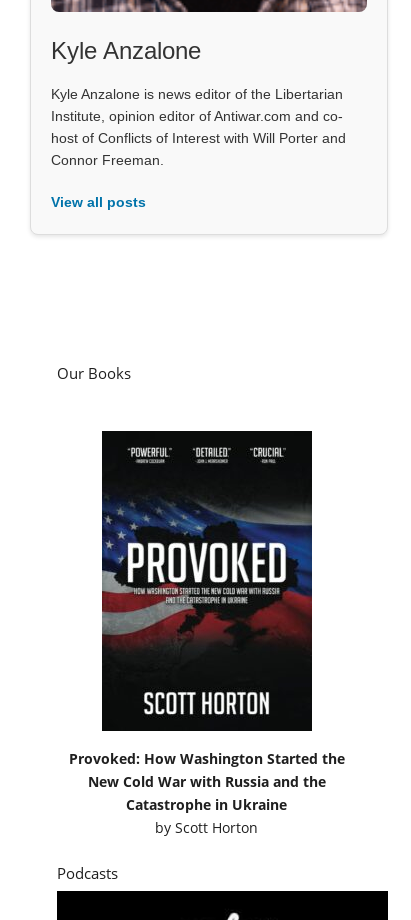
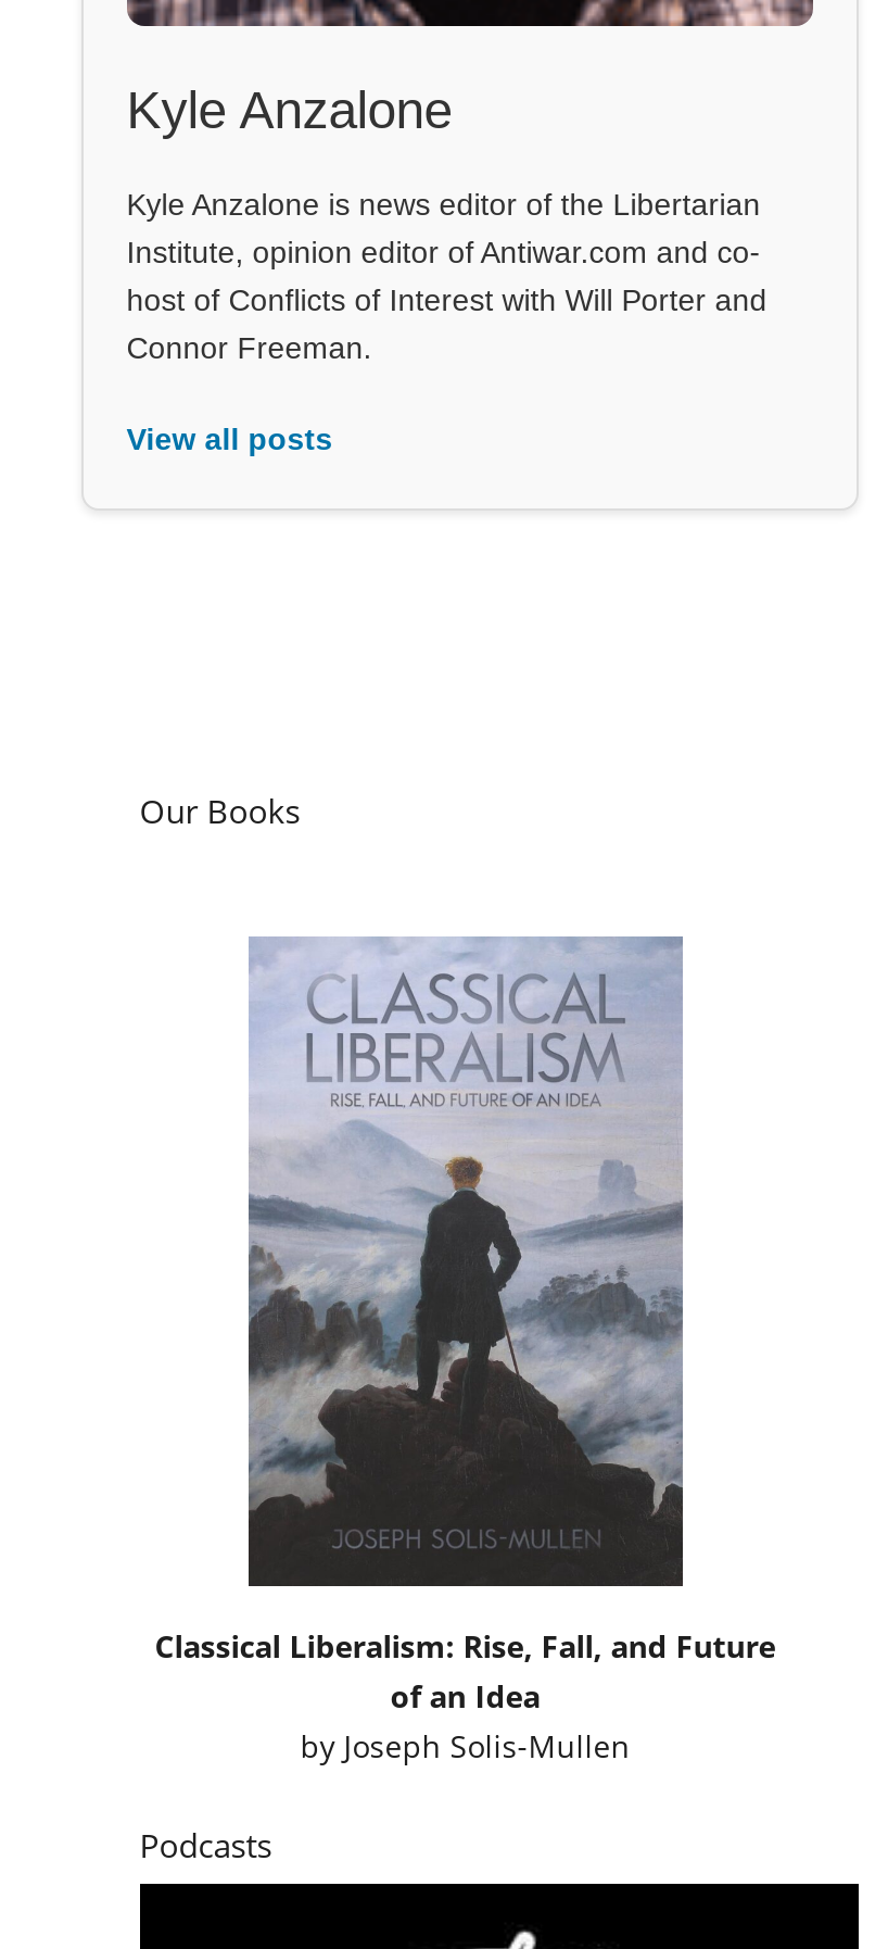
- [image]
- Provoked: How Washington Started the
- New Cold War with Russia and the
- Catastrophe in Ukraine
- by Scott Horton
+ [image]
+ Classical Liberalism: Rise, Fall, and Future
+ of an Idea
+ by Joseph Solis-Mullen
